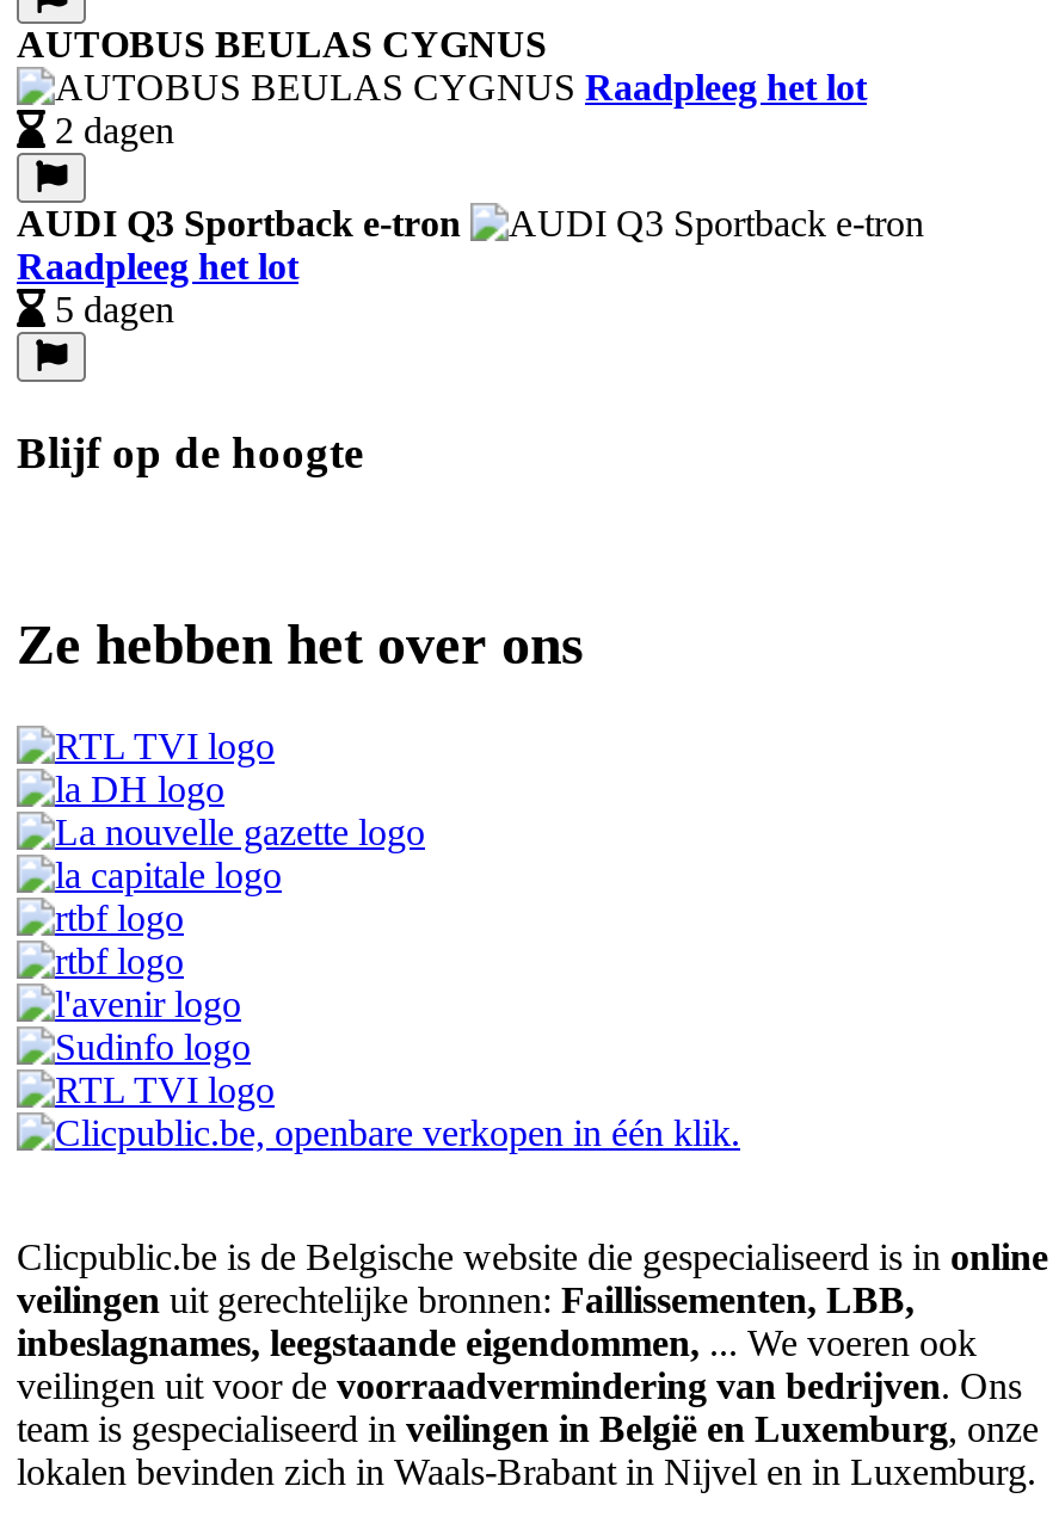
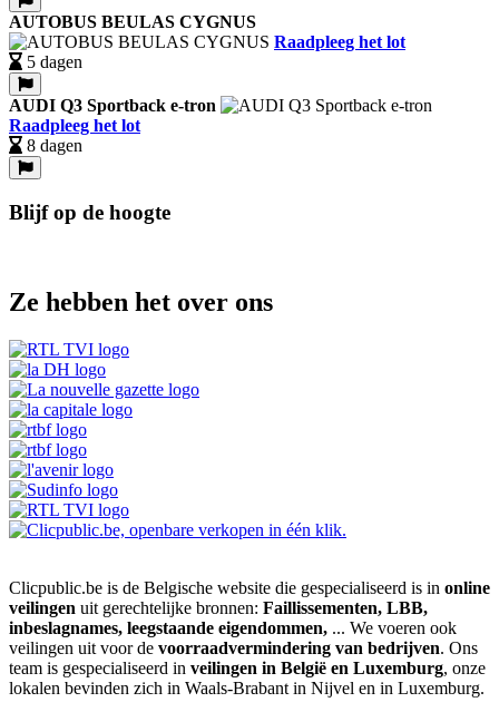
- 2 dagen
+ 5 dagen

- 5 dagen
+ 8 dagen
